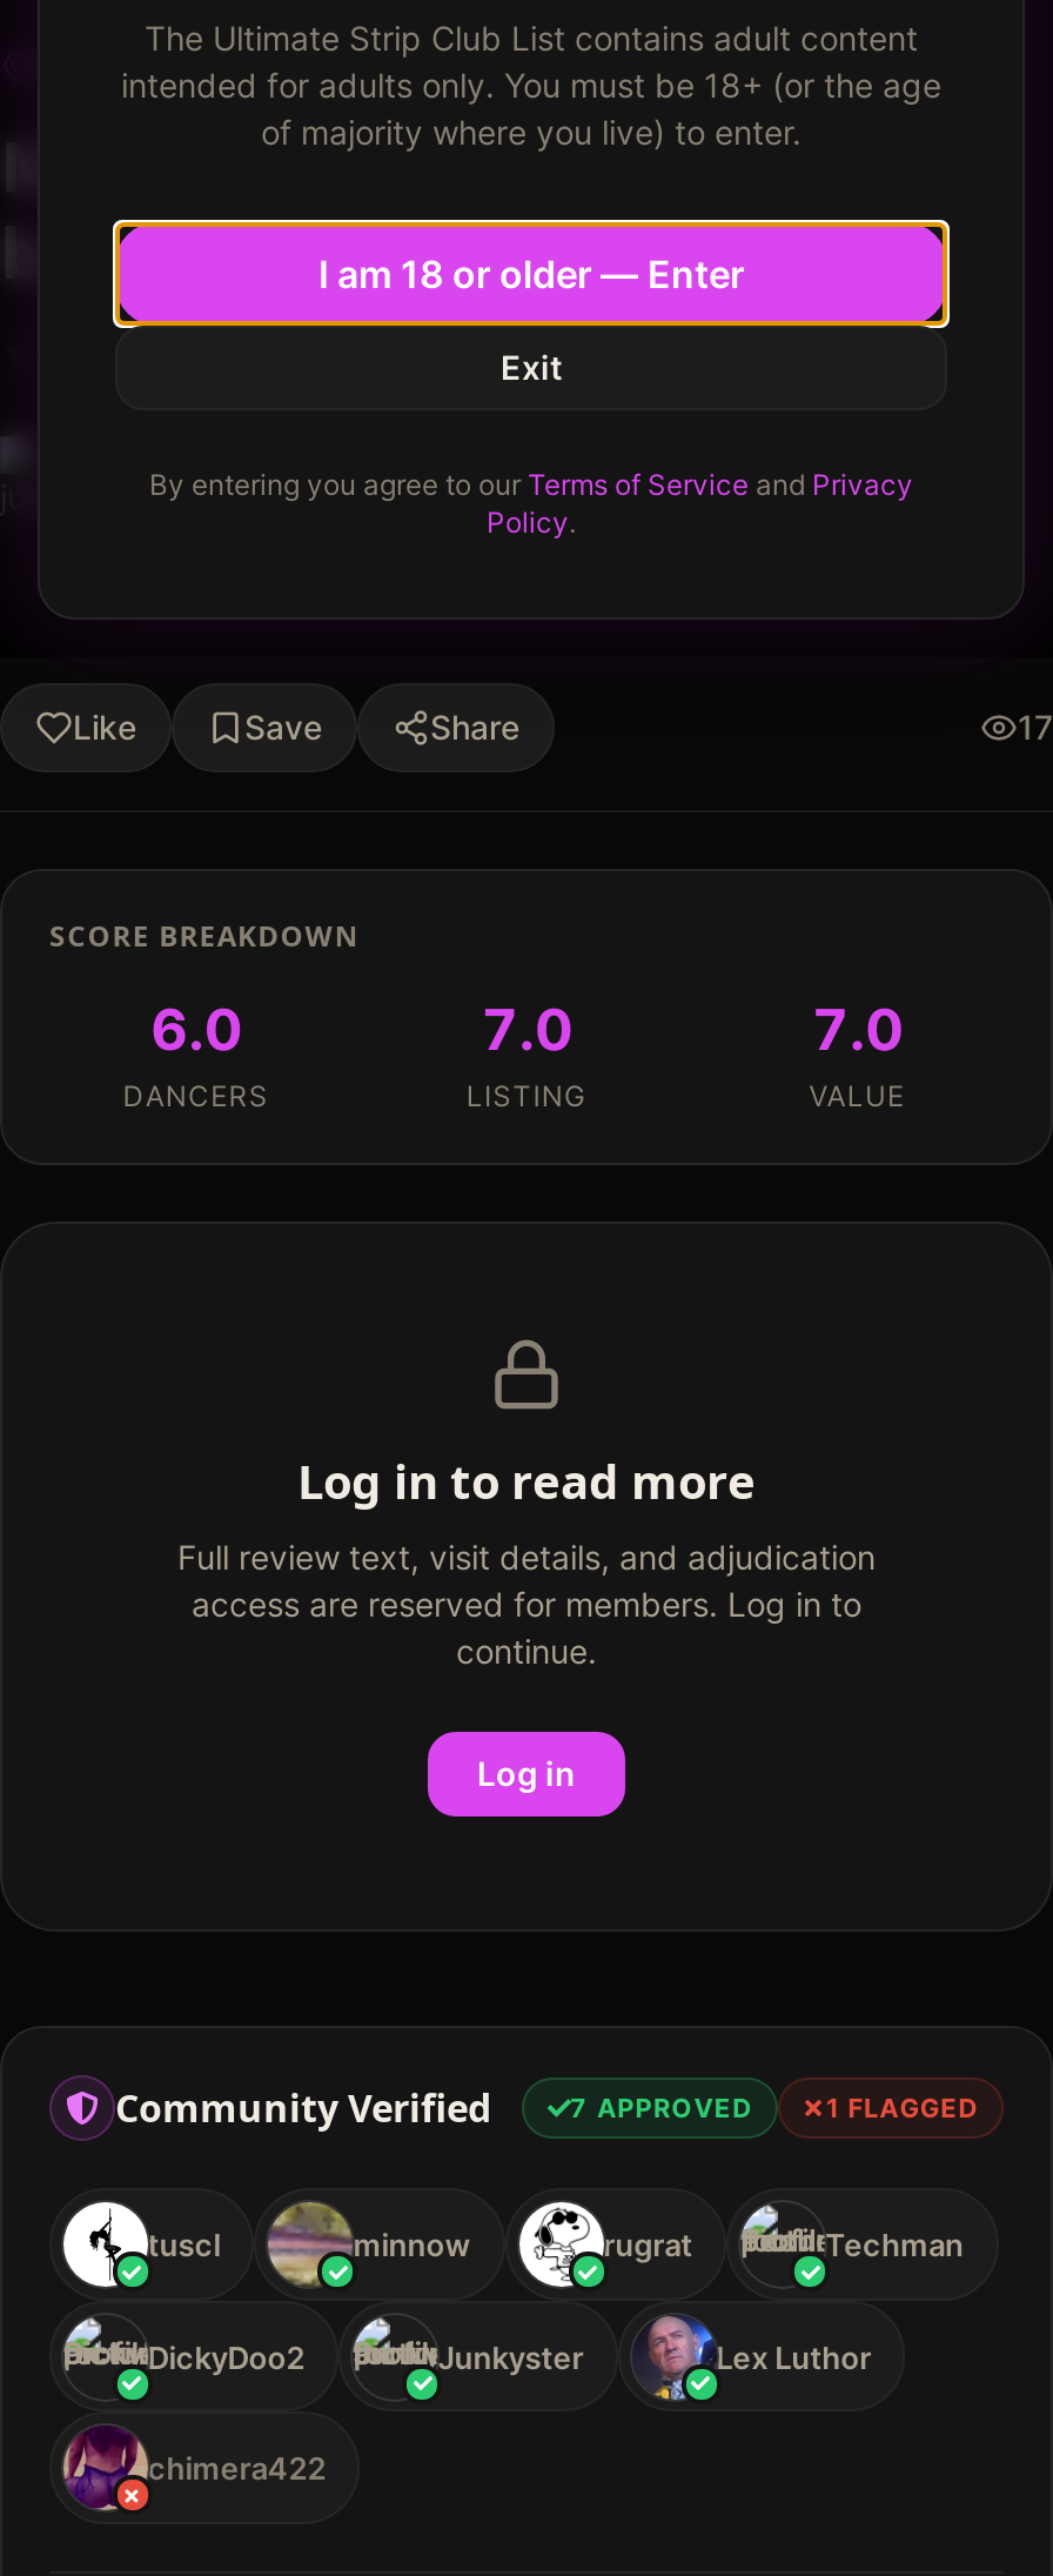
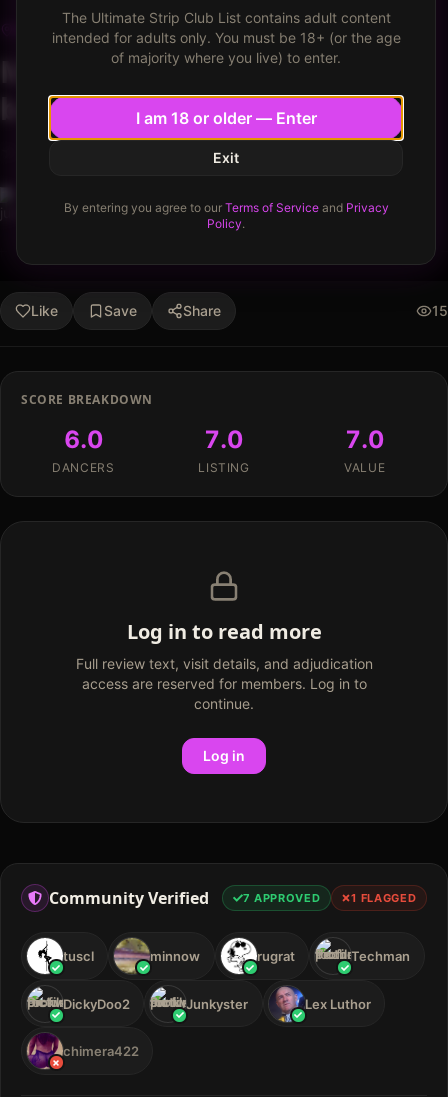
- 17
+ 15
